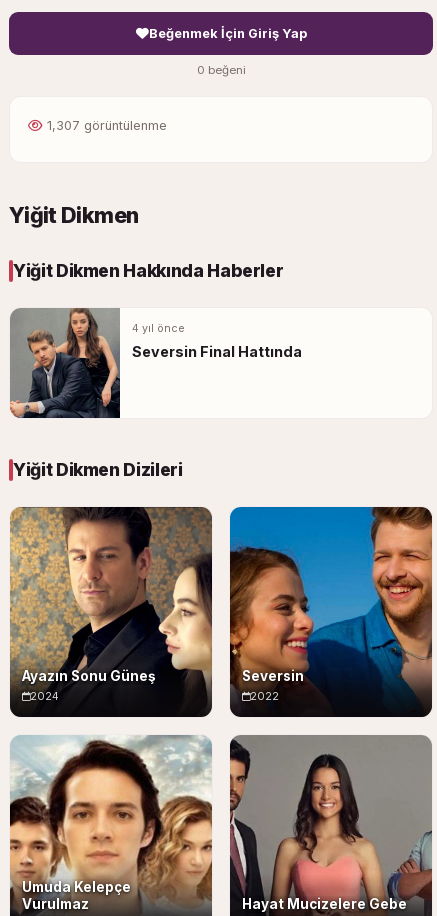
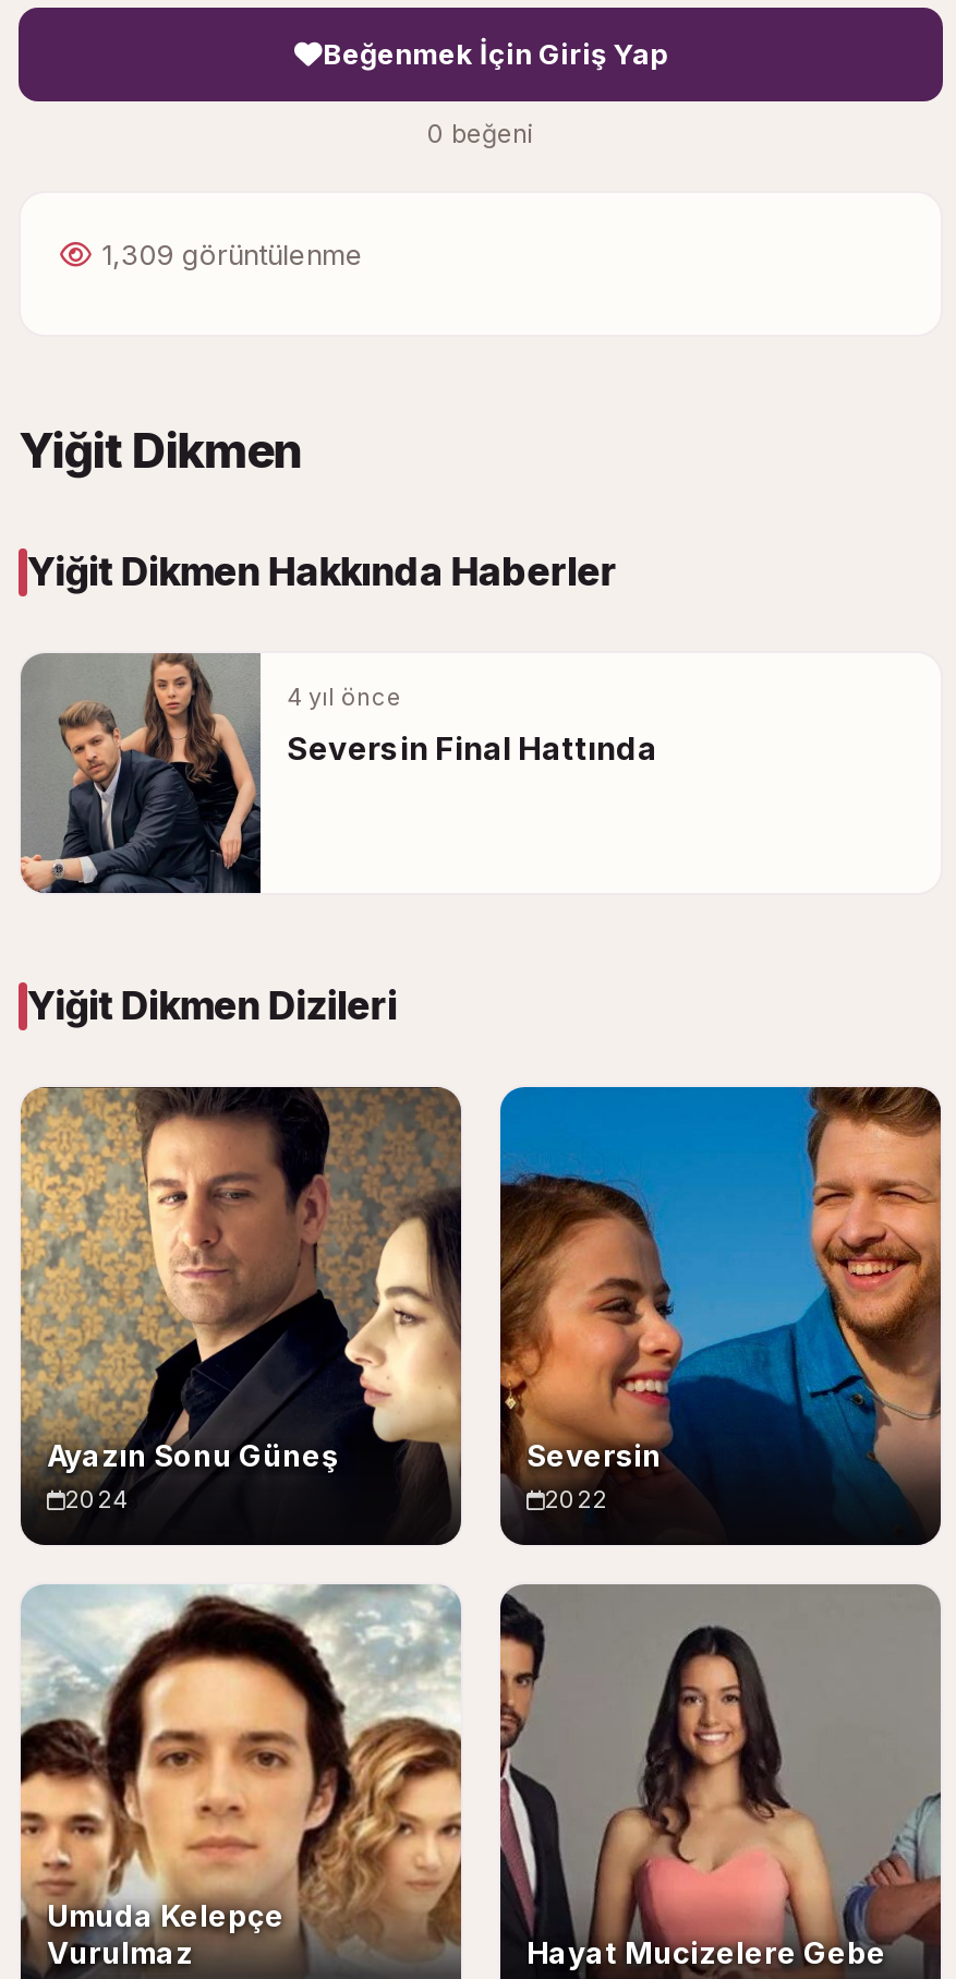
- 1,307 görüntülenme
+ 1,309 görüntülenme
